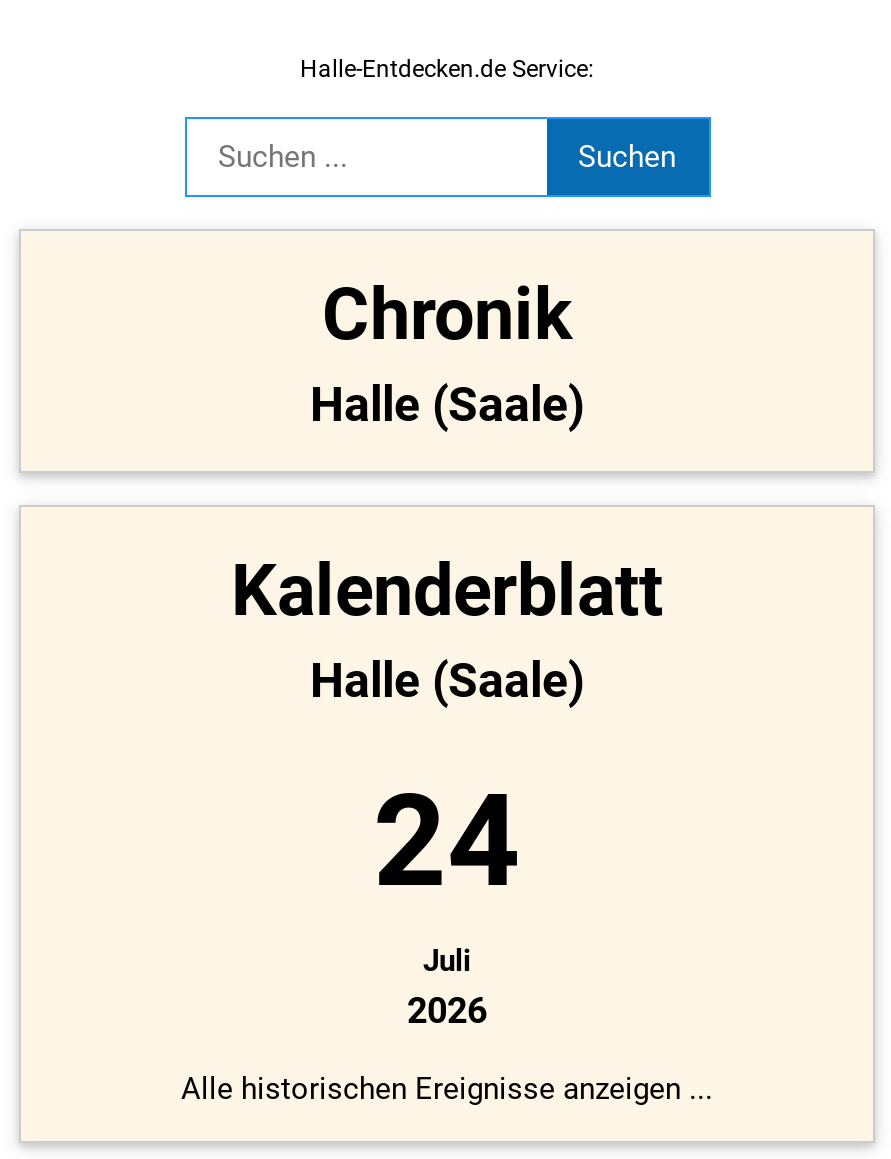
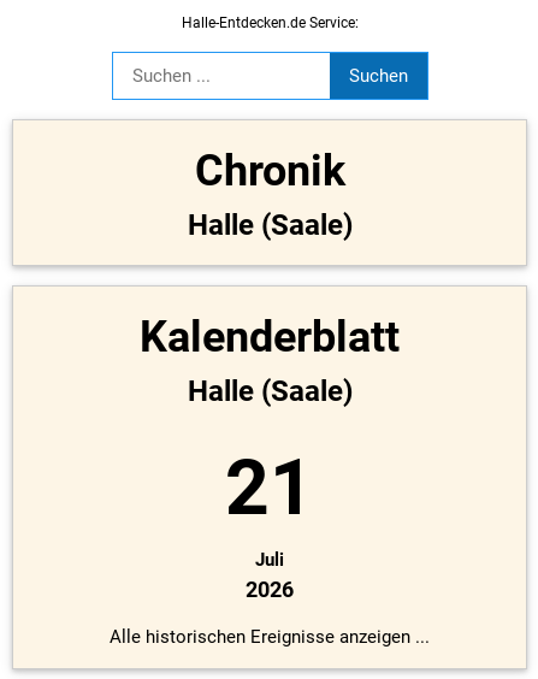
- 24
+ 21
